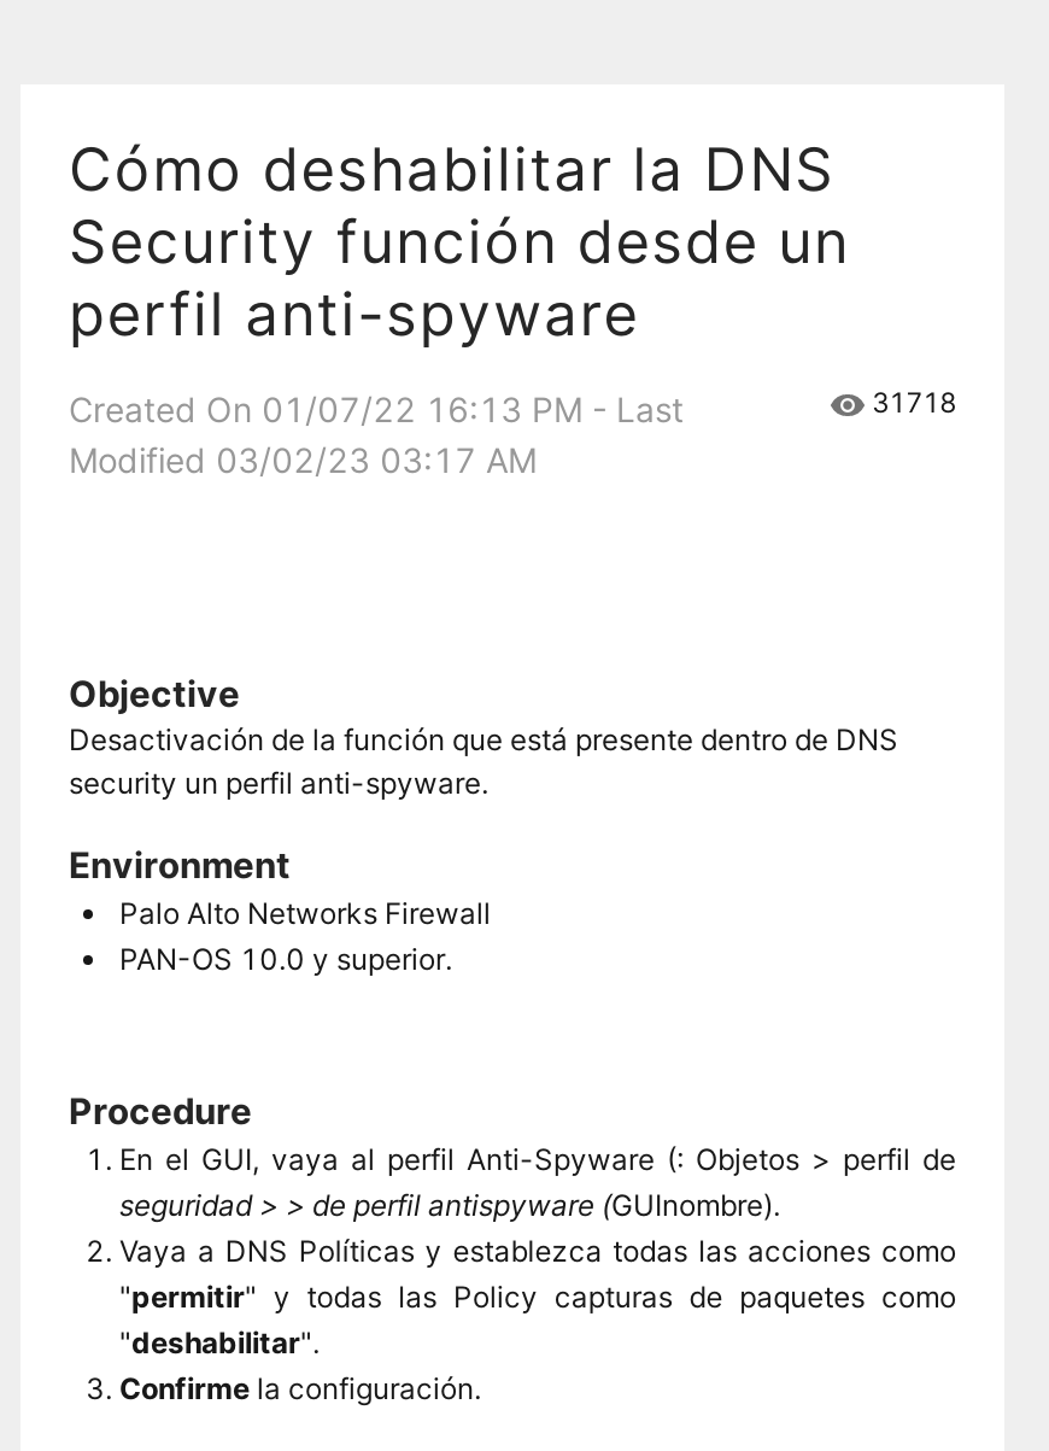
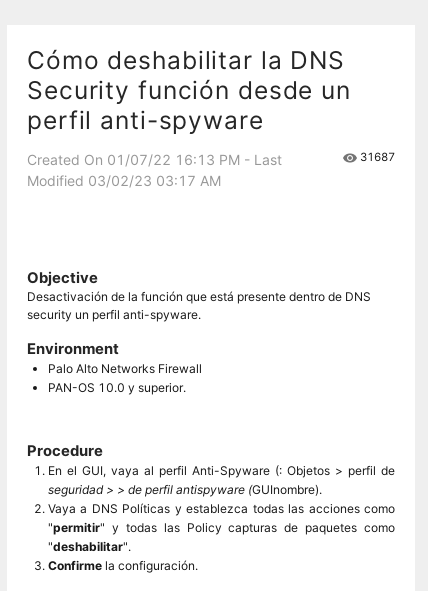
- 31718
+ 31687
